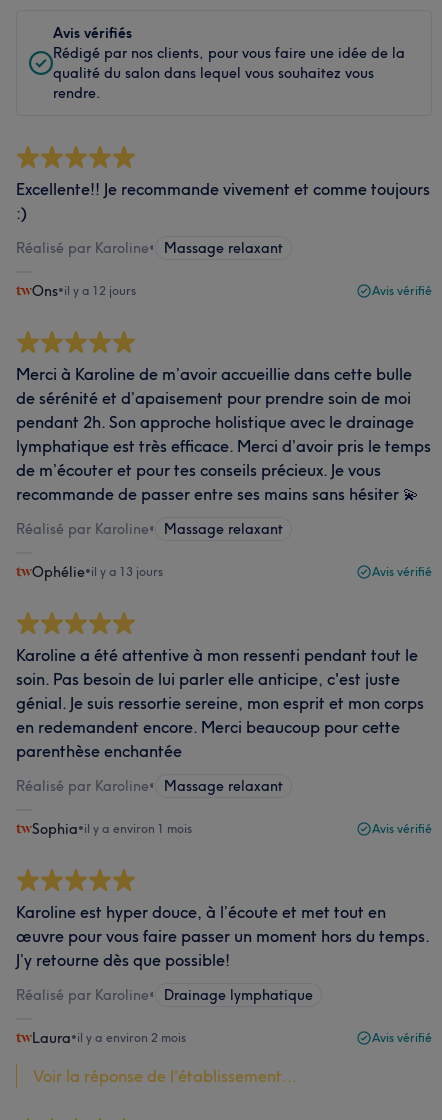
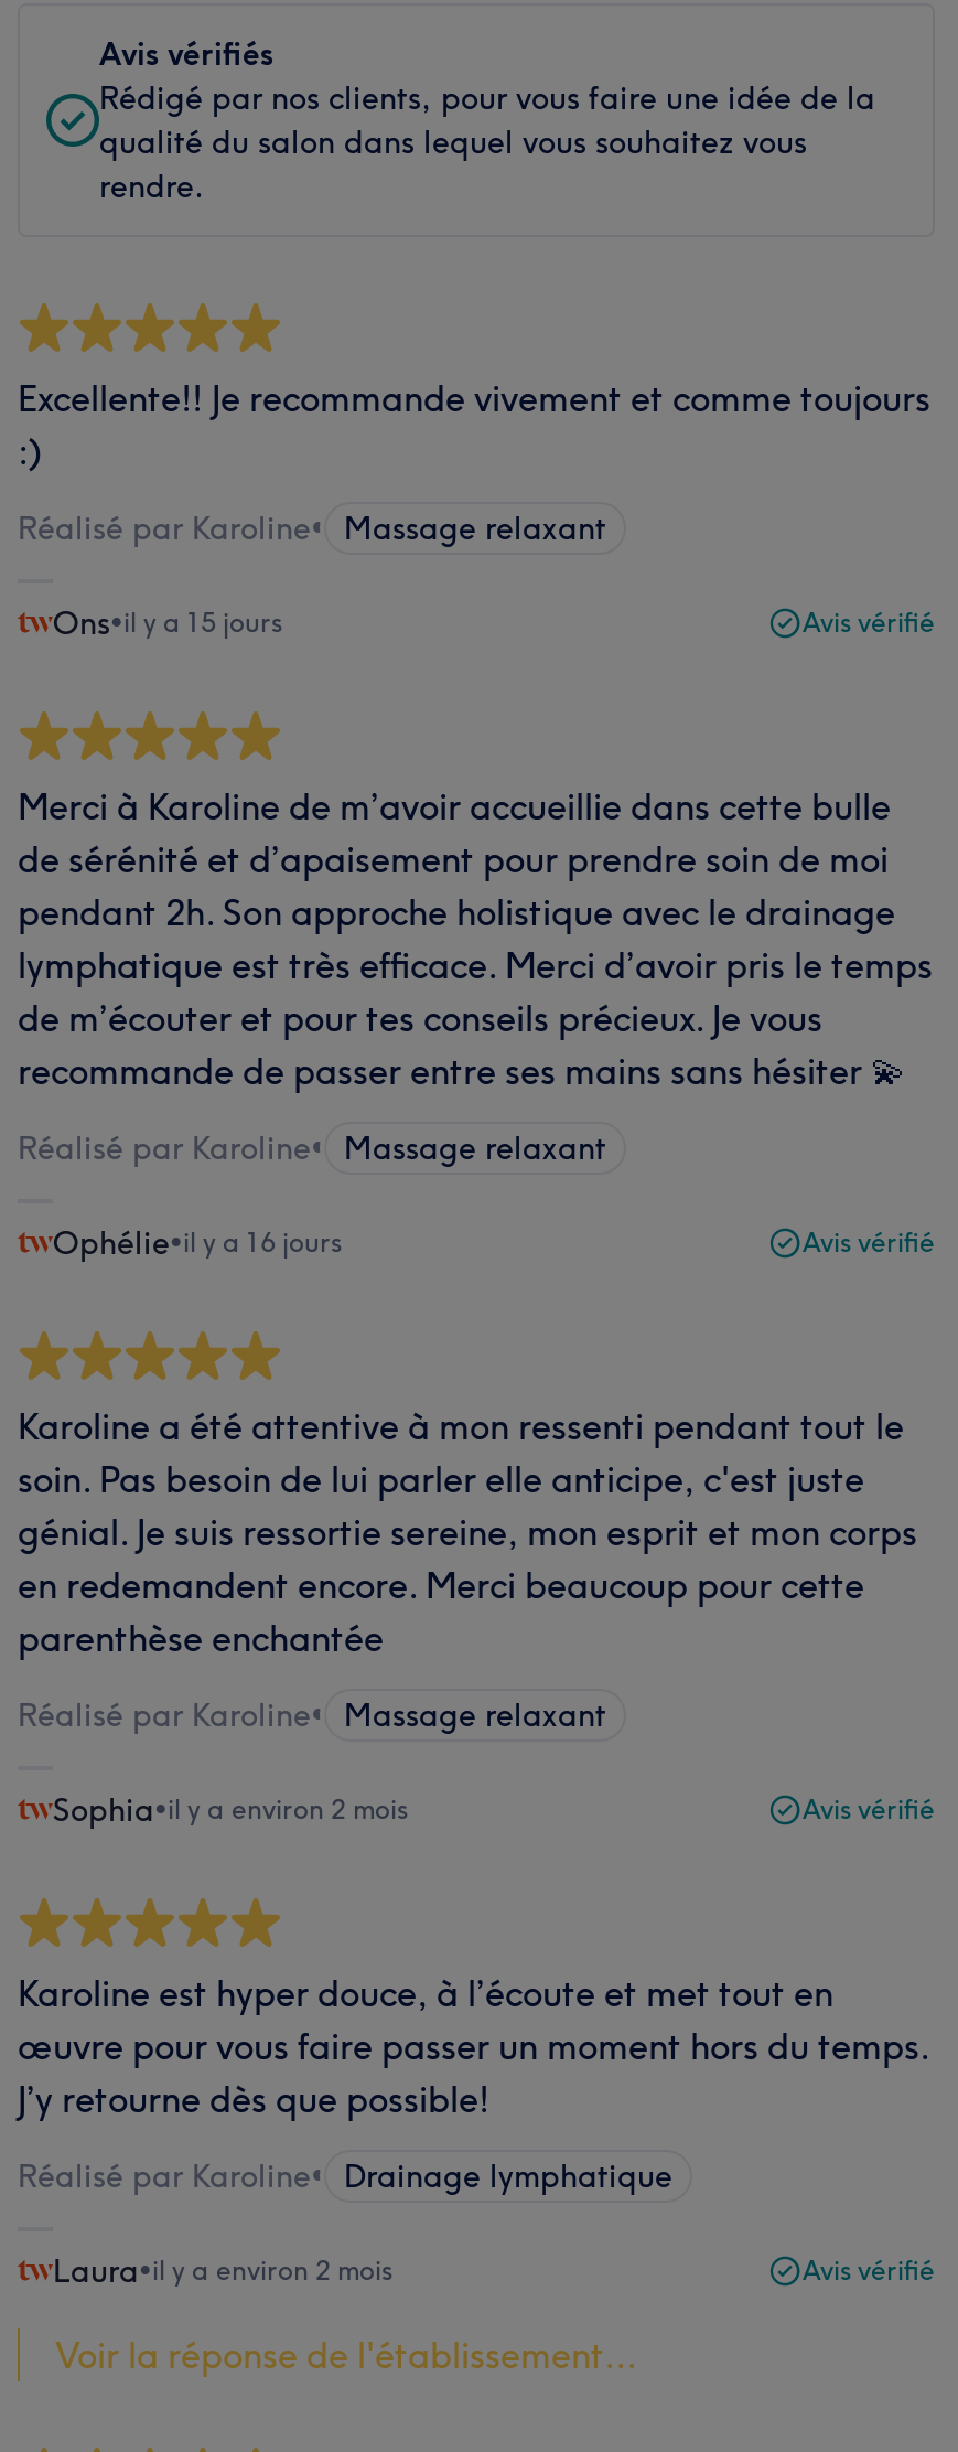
- Ons•il y a 12 jours
+ Ons•il y a 15 jours

- Ophélie•il y a 13 jours
+ Ophélie•il y a 16 jours

- Sophia•il y a environ 1 mois
+ Sophia•il y a environ 2 mois
